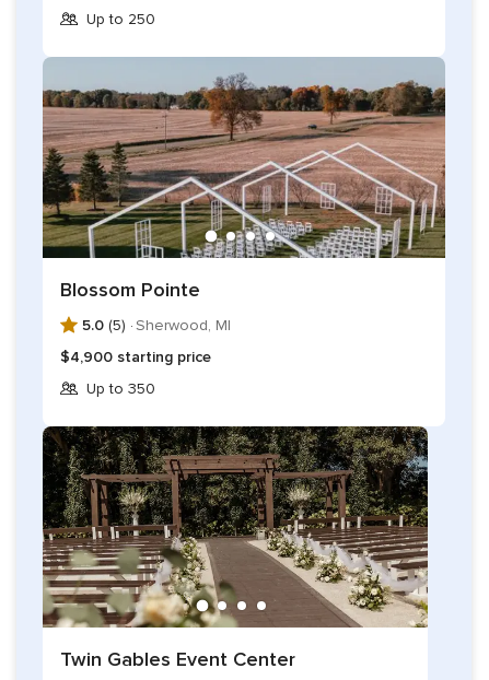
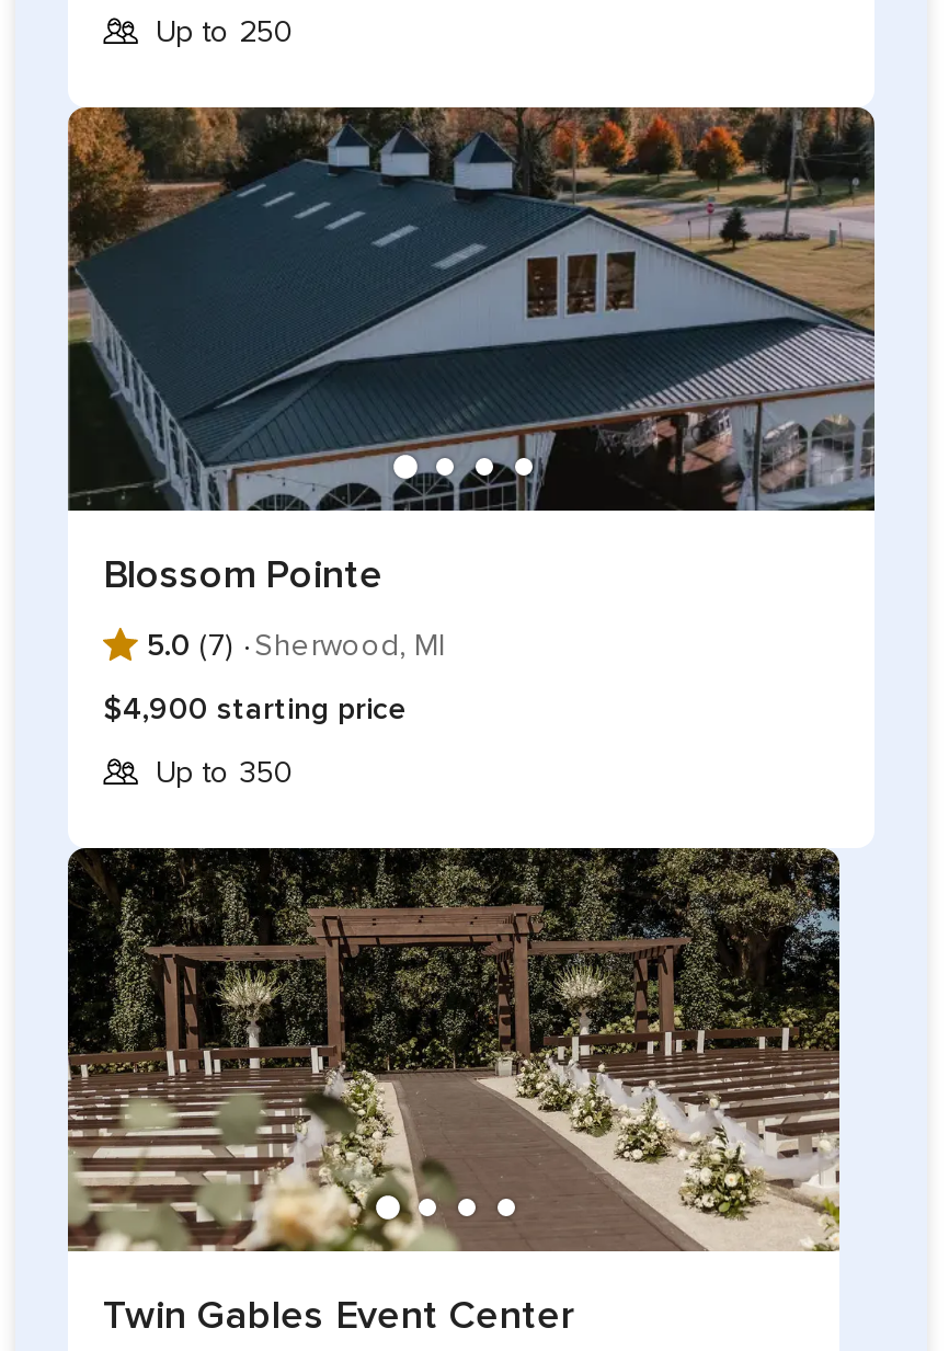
- [image]
+ [image]

- 5.0 (5) · Sherwood, MI
+ 5.0 (7) · Sherwood, MI
